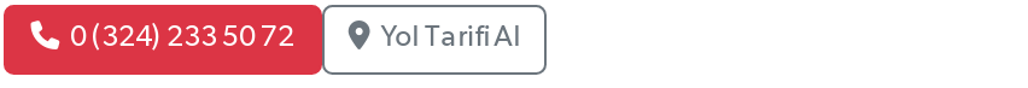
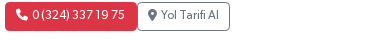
- 0 (324) 233 50 72
+ 0 (324) 337 19 75
